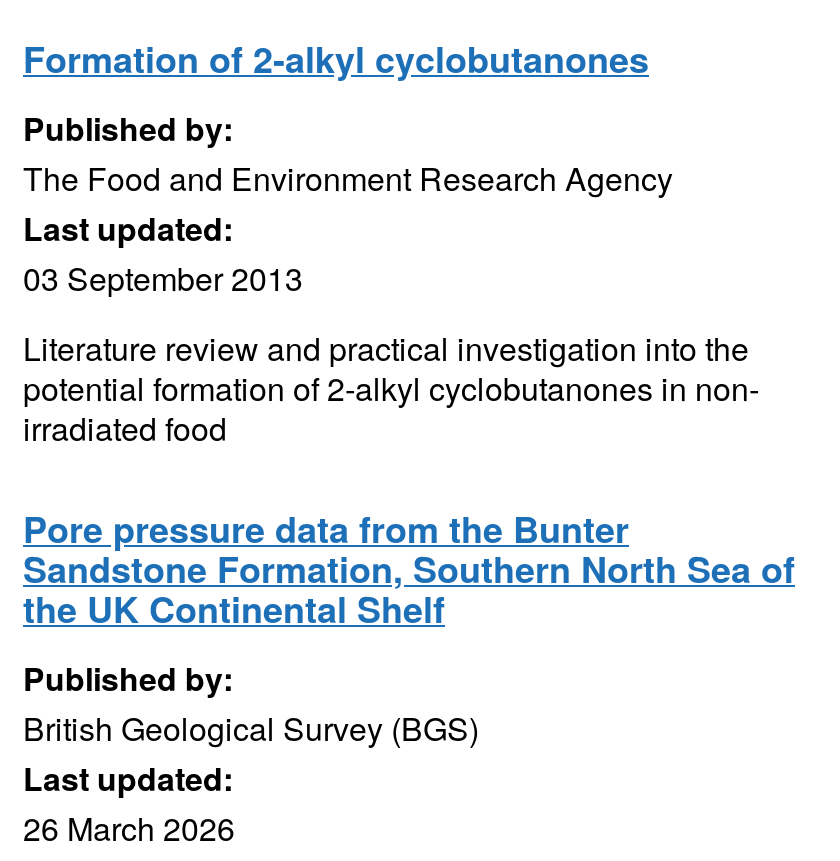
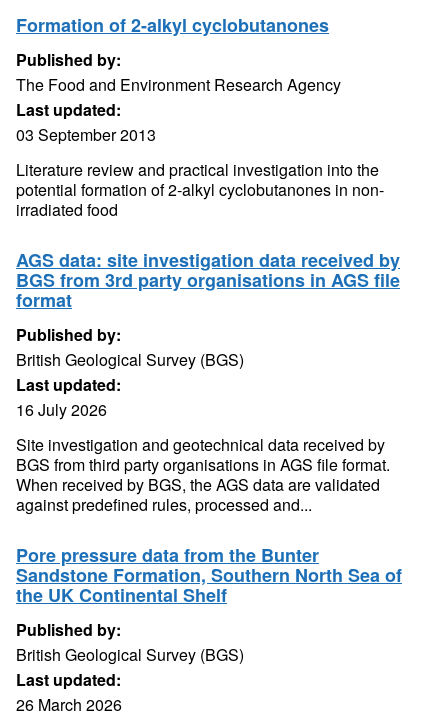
+ AGS data: site investigation data received by
+ BGS from 3rd party organisations in AGS file
+ format
+ Published by:
+ British Geological Survey (BGS)
+ Last updated:
+ 16 July 2026
+ Site investigation and geotechnical data received by
+ BGS from third party organisations in AGS file format.
+ When received by BGS, the AGS data are validated
+ against predefined rules, processed and...
